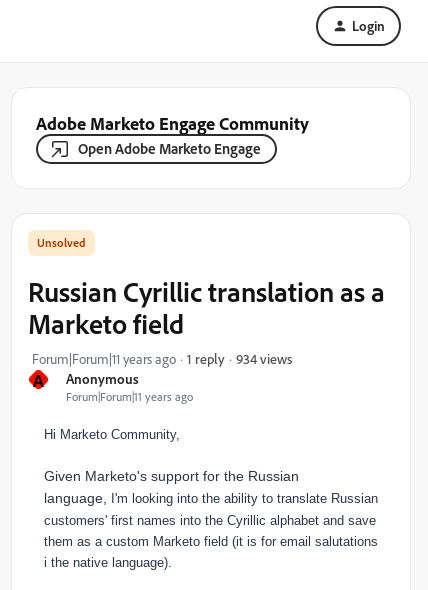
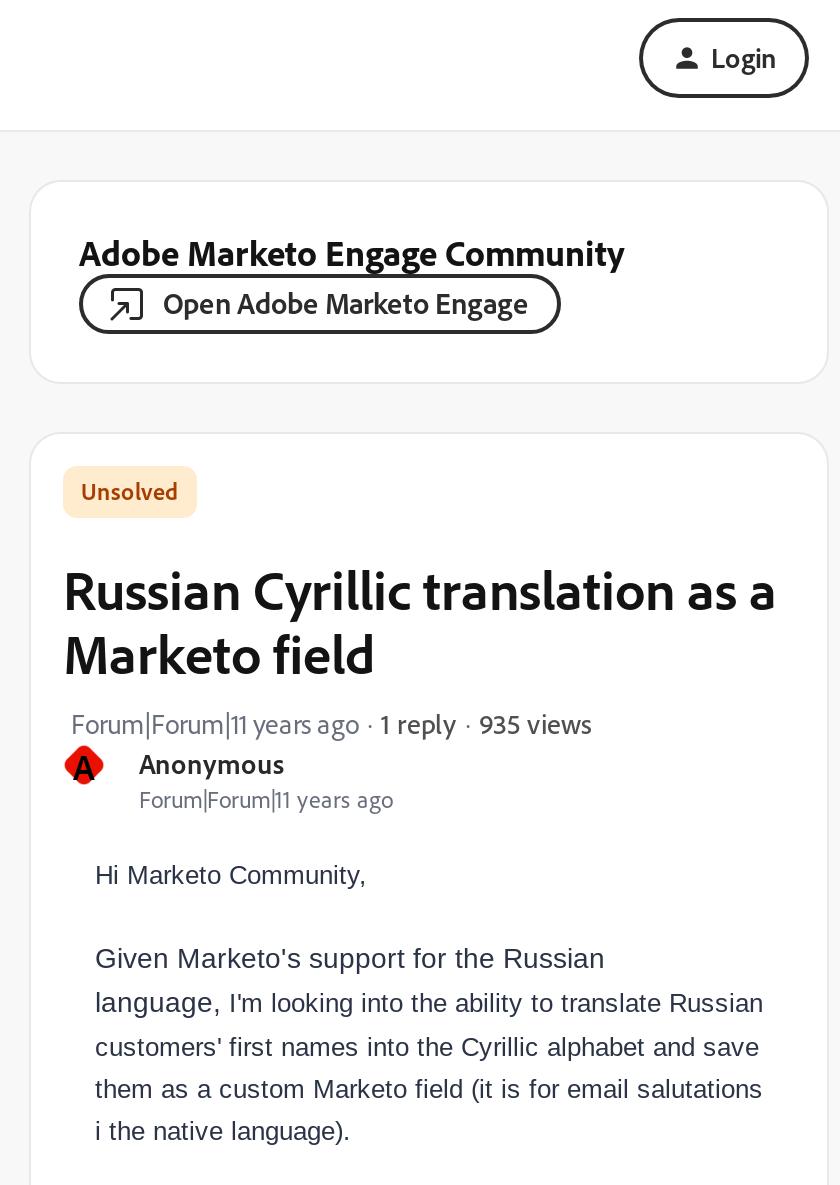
- 934 views
+ 935 views
